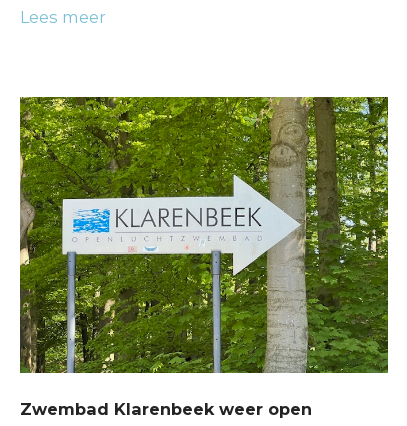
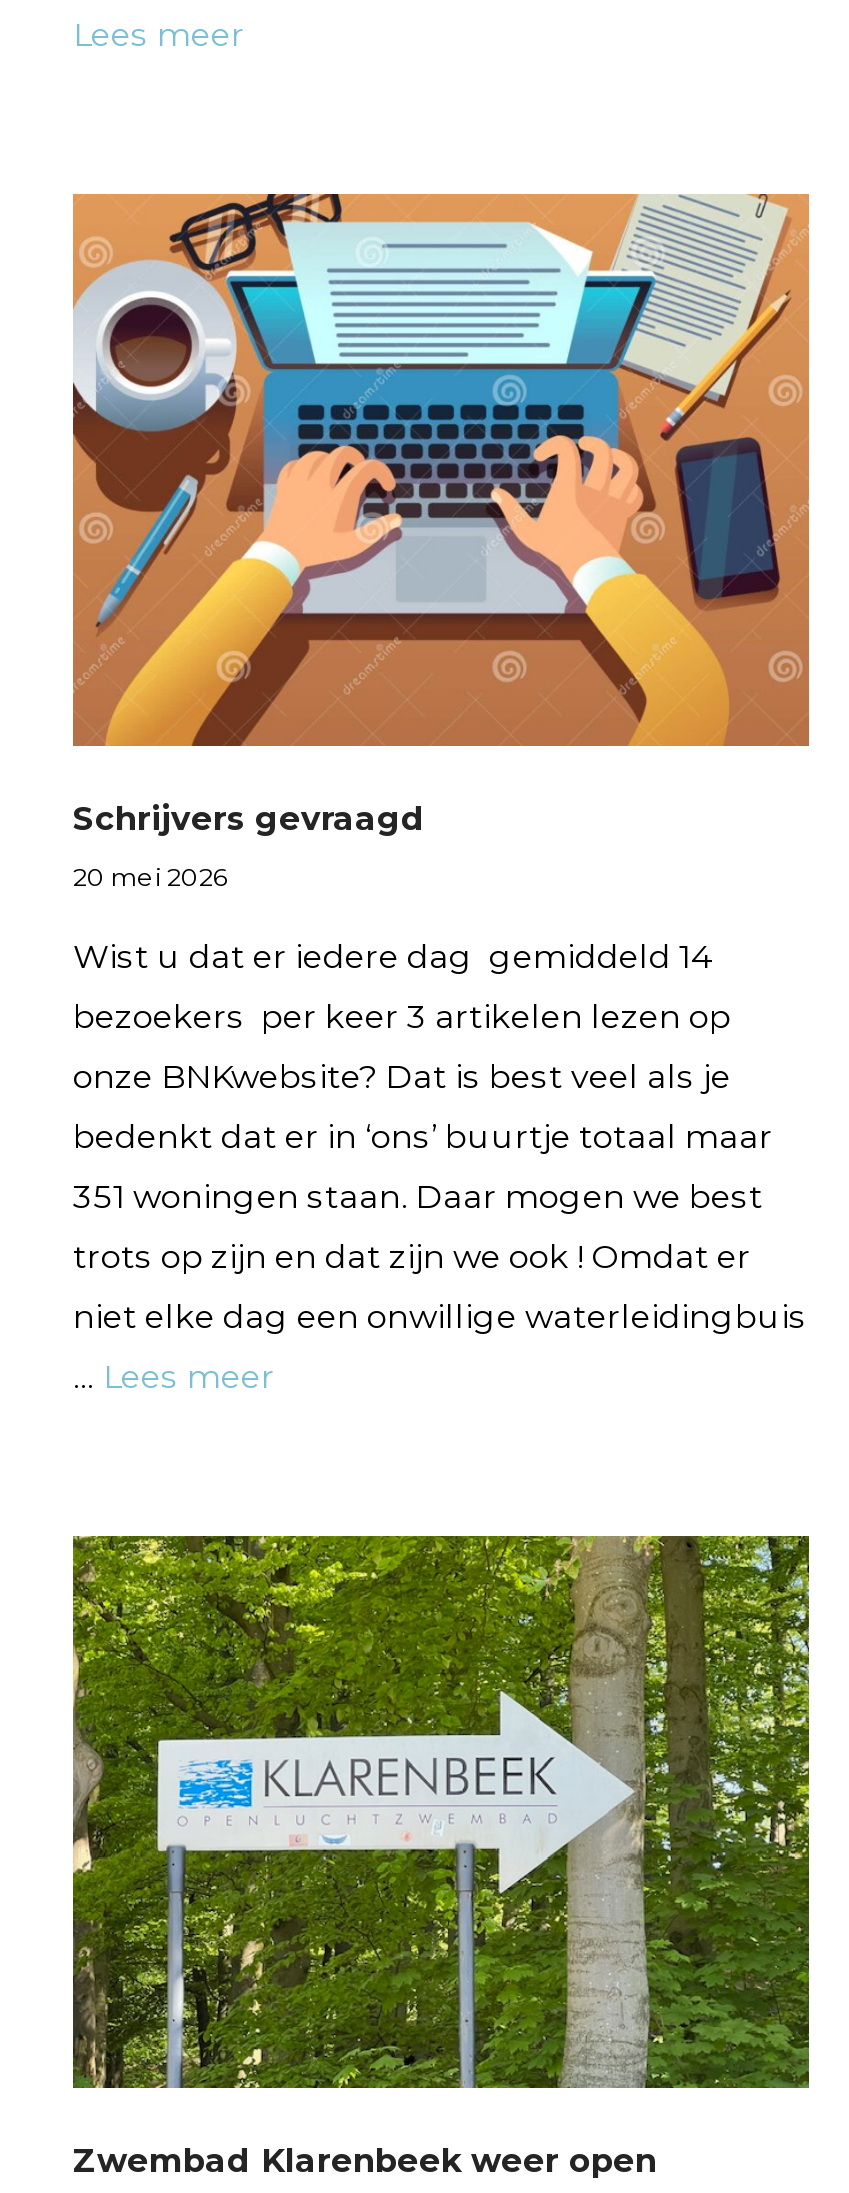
+ [image]
+ Schrijvers gevraagd
+ 20 mei 2026
+ Wist u dat er iedere dag gemiddeld 14
+ bezoekers per keer 3 artikelen lezen op
+ onze BNKwebsite? Dat is best veel als je
+ bedenkt dat er in ‘ons’ buurtje totaal maar
+ 351 woningen staan. Daar mogen we best
+ trots op zijn en dat zijn we ook ! Omdat er
+ niet elke dag een onwillige waterleidingbuis
+ … Lees meer
